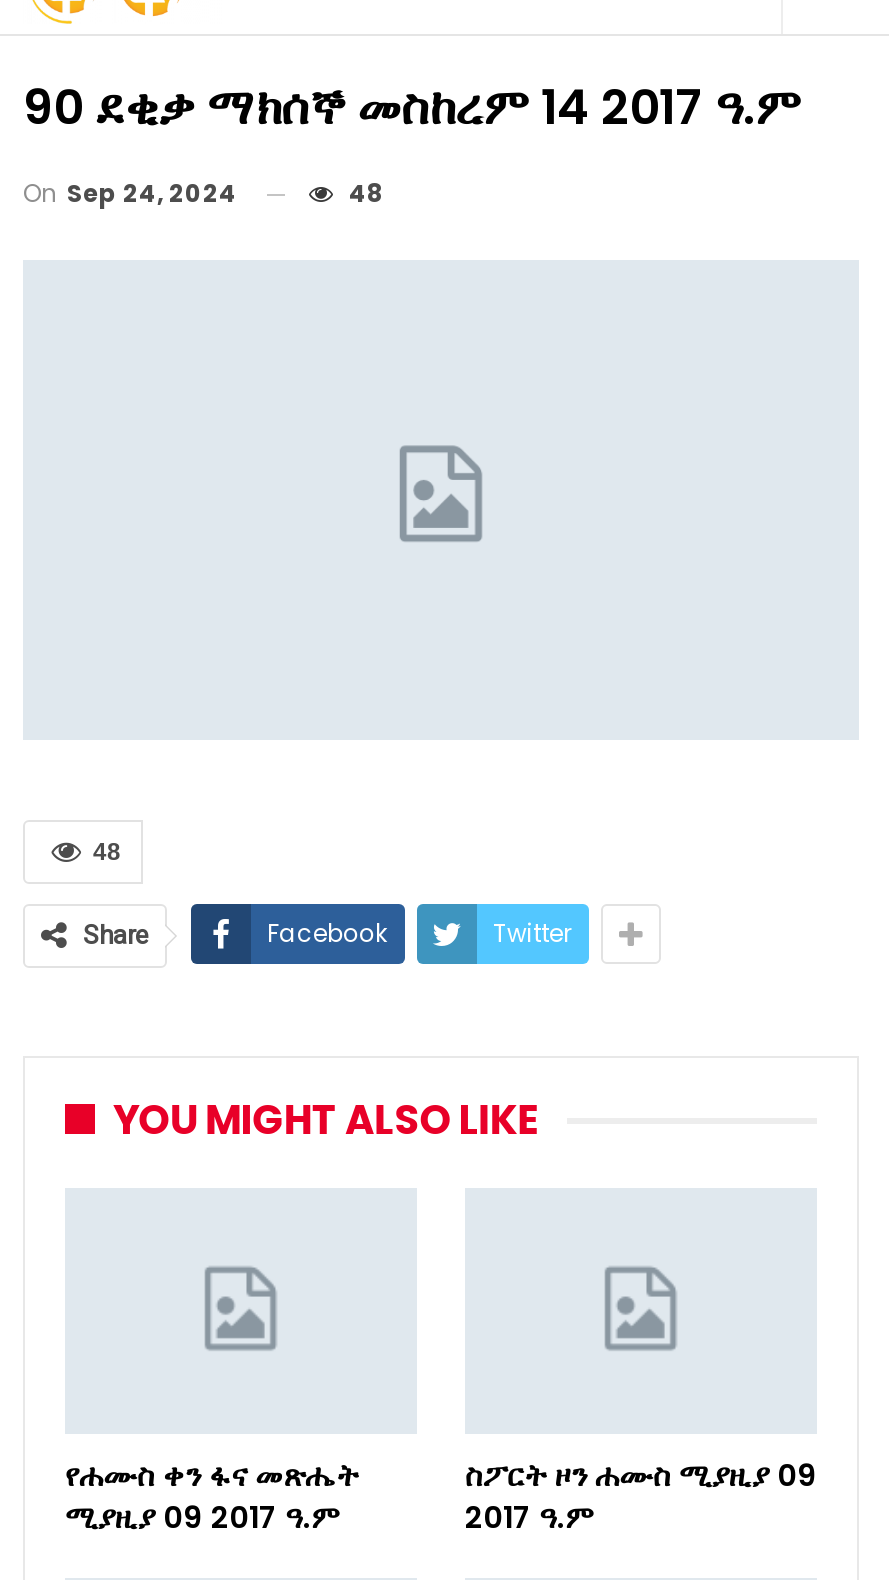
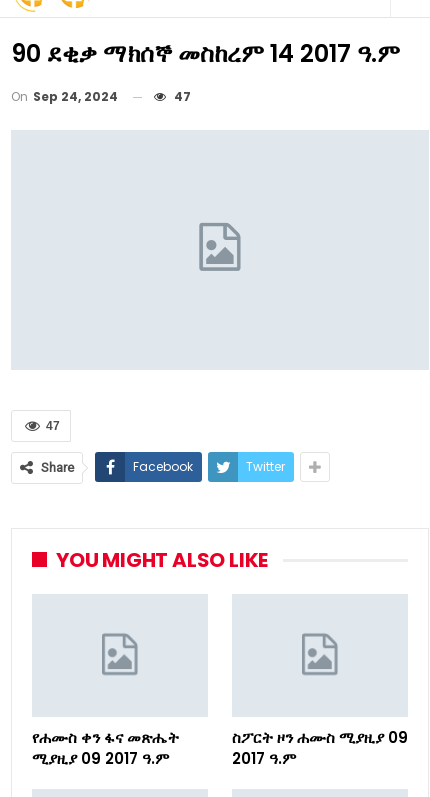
- 48
+ 47

- 48
+ 47
